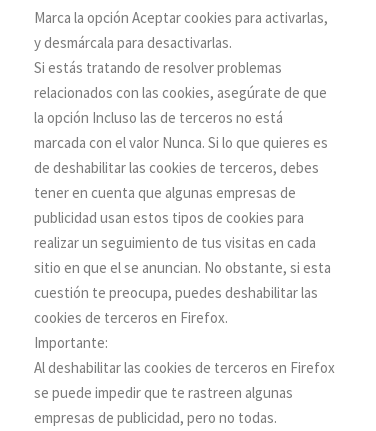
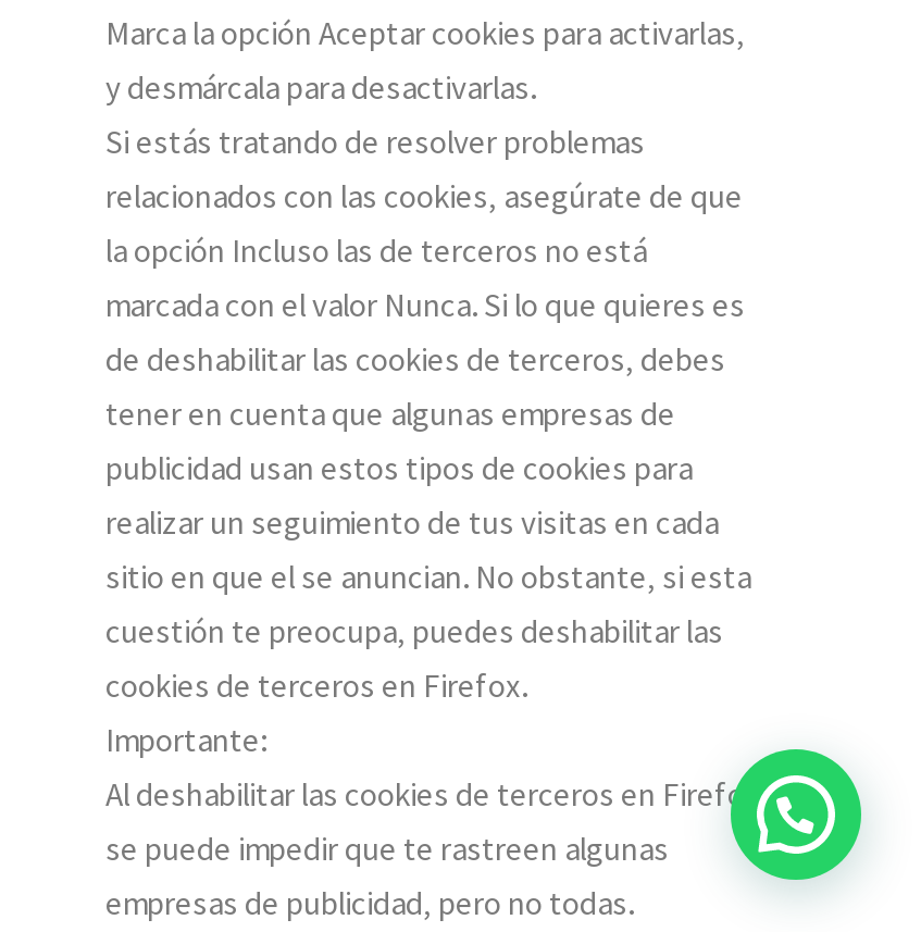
+ [image]
